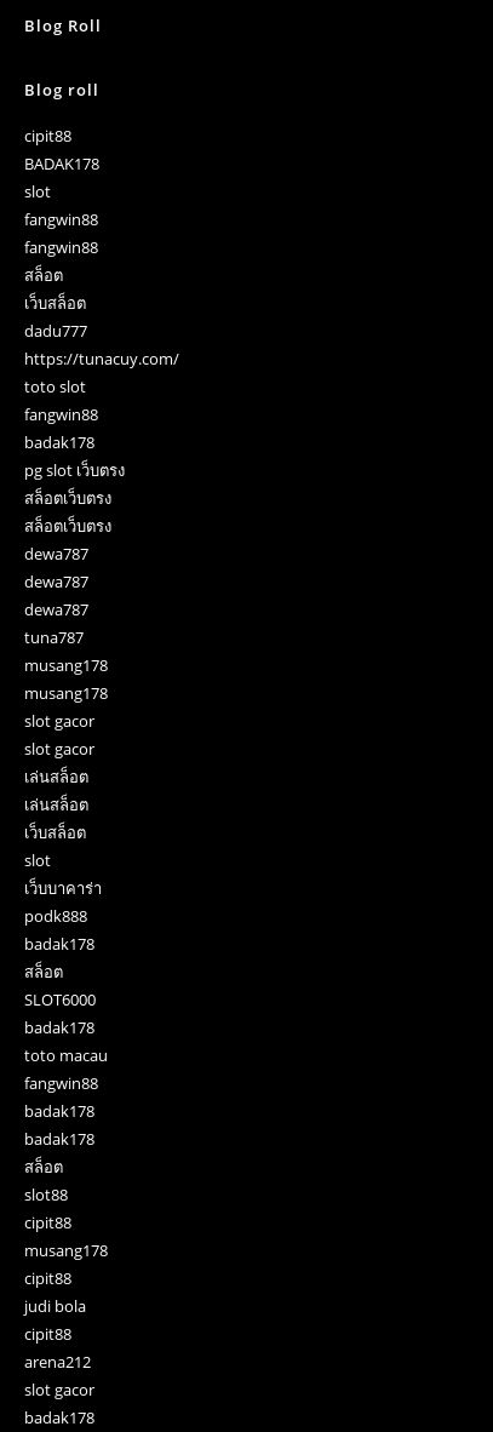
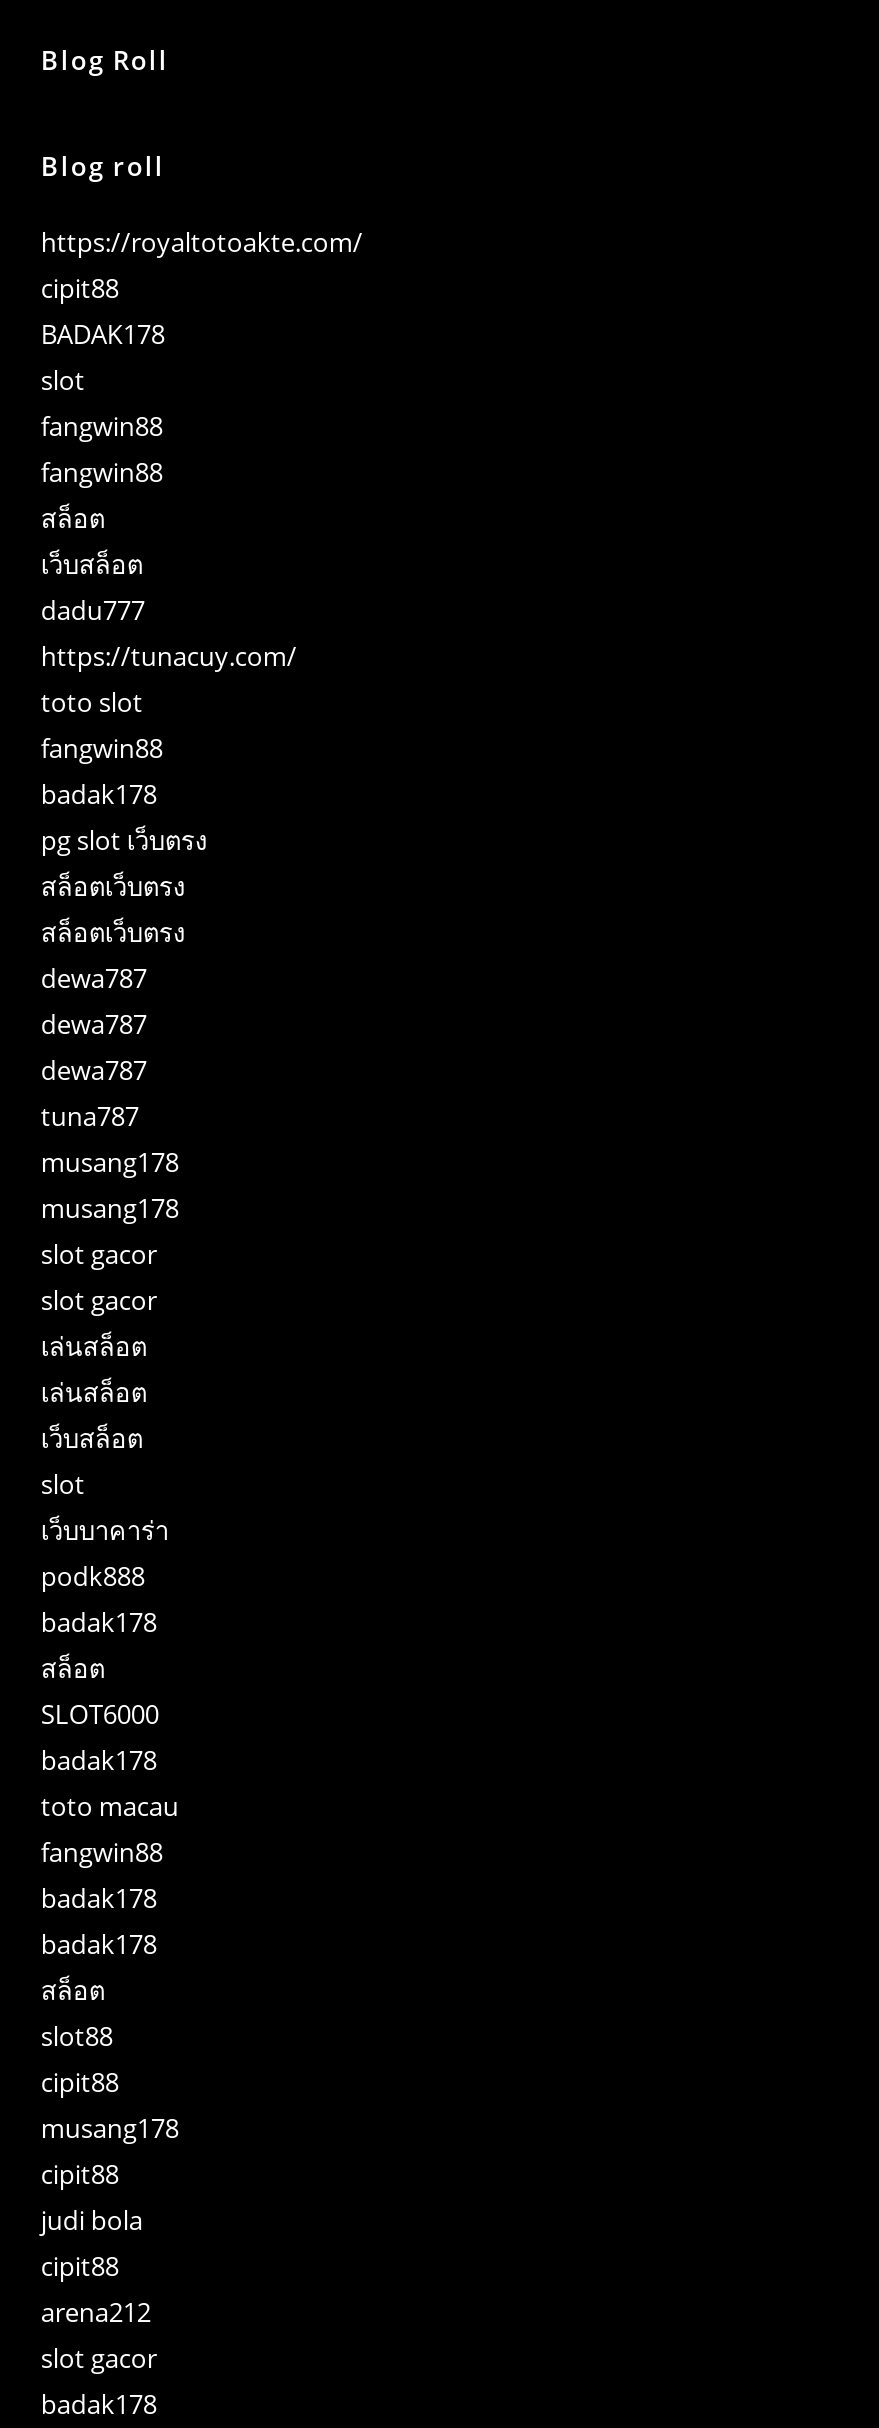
+ https://royaltotoakte.com/
